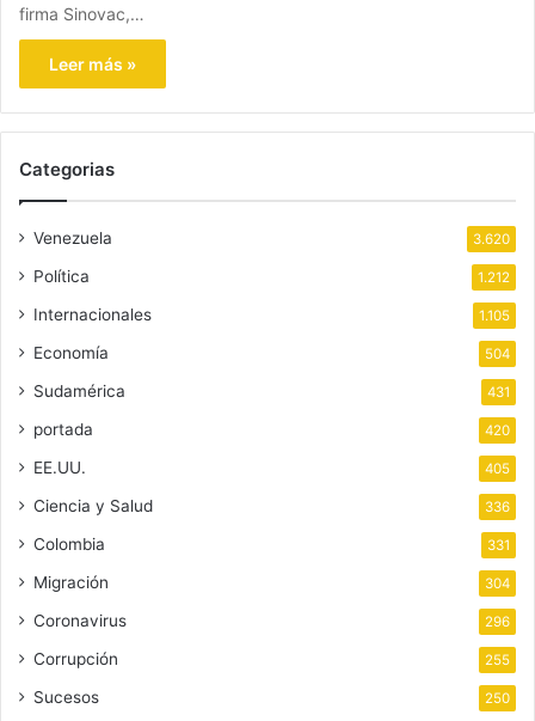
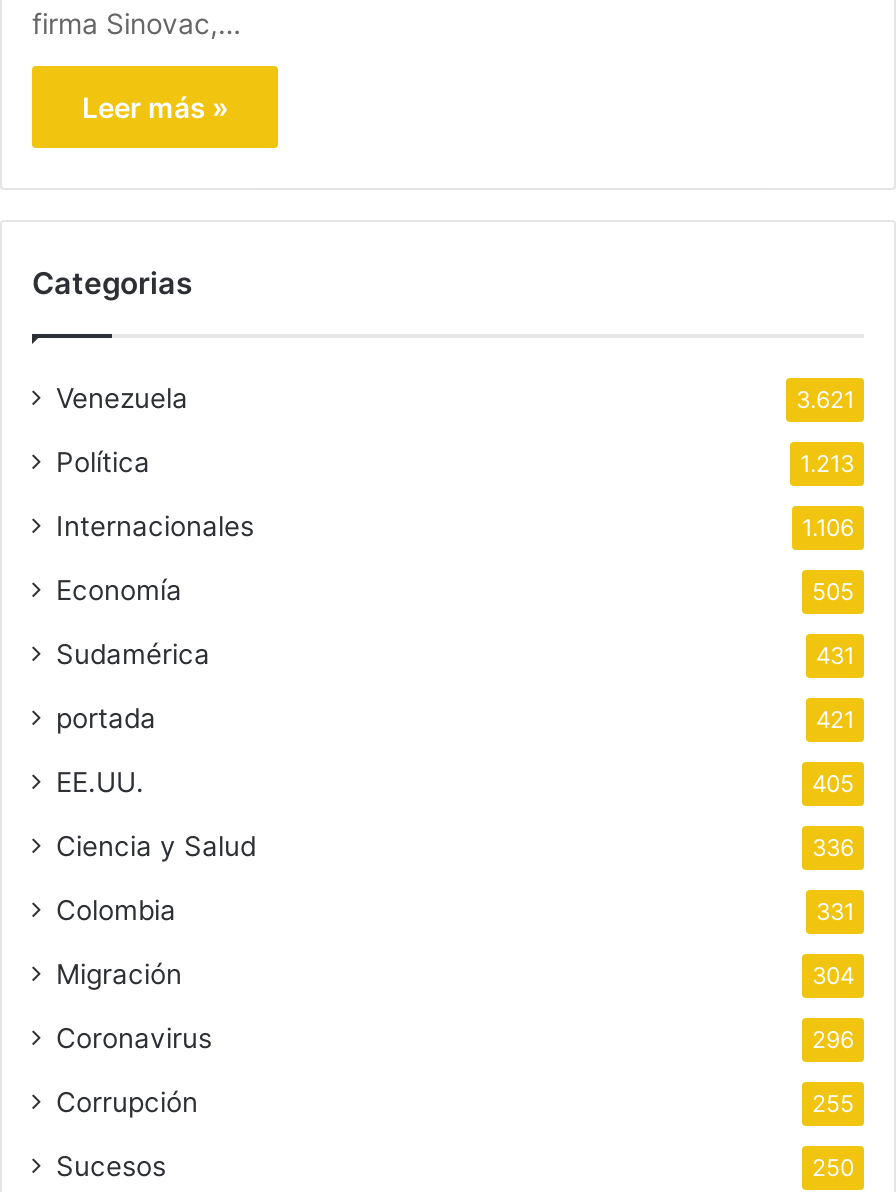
- 3.620
+ 3.621

- 1.212
+ 1.213

- 1.105
+ 1.106

- 504
+ 505

- 420
+ 421
